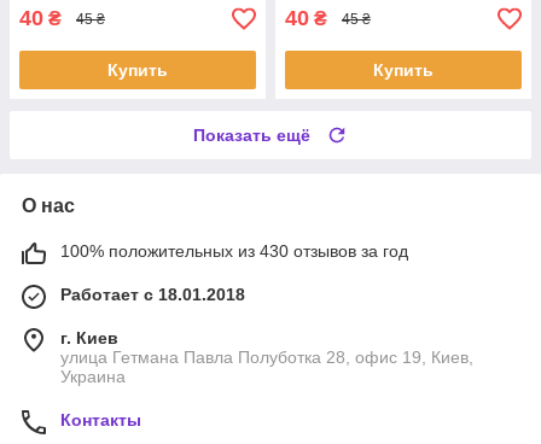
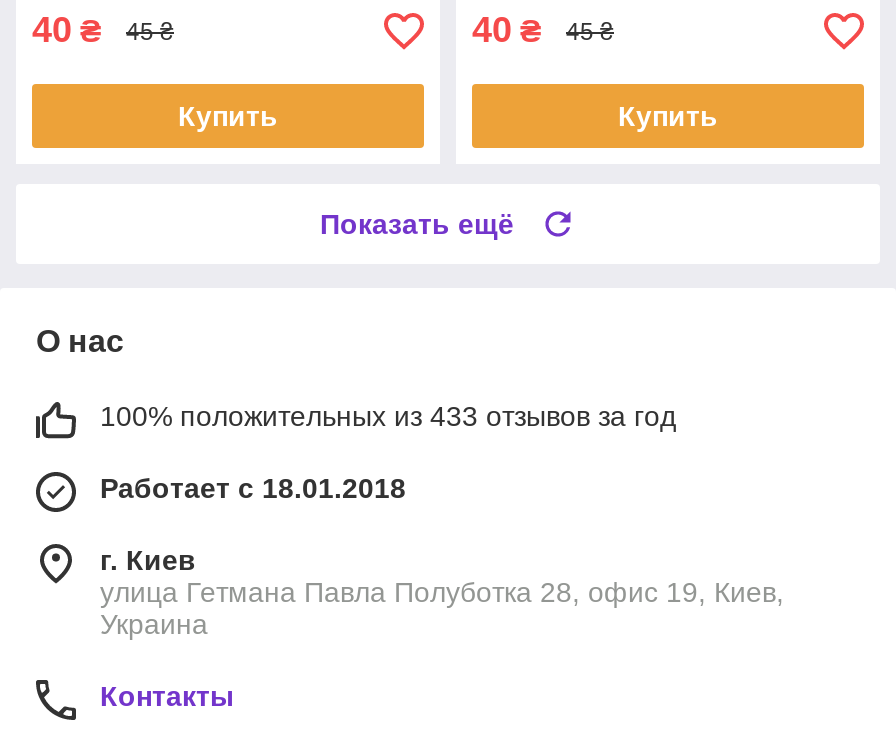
- 100% положительных из 430 отзывов за год
+ 100% положительных из 433 отзывов за год
